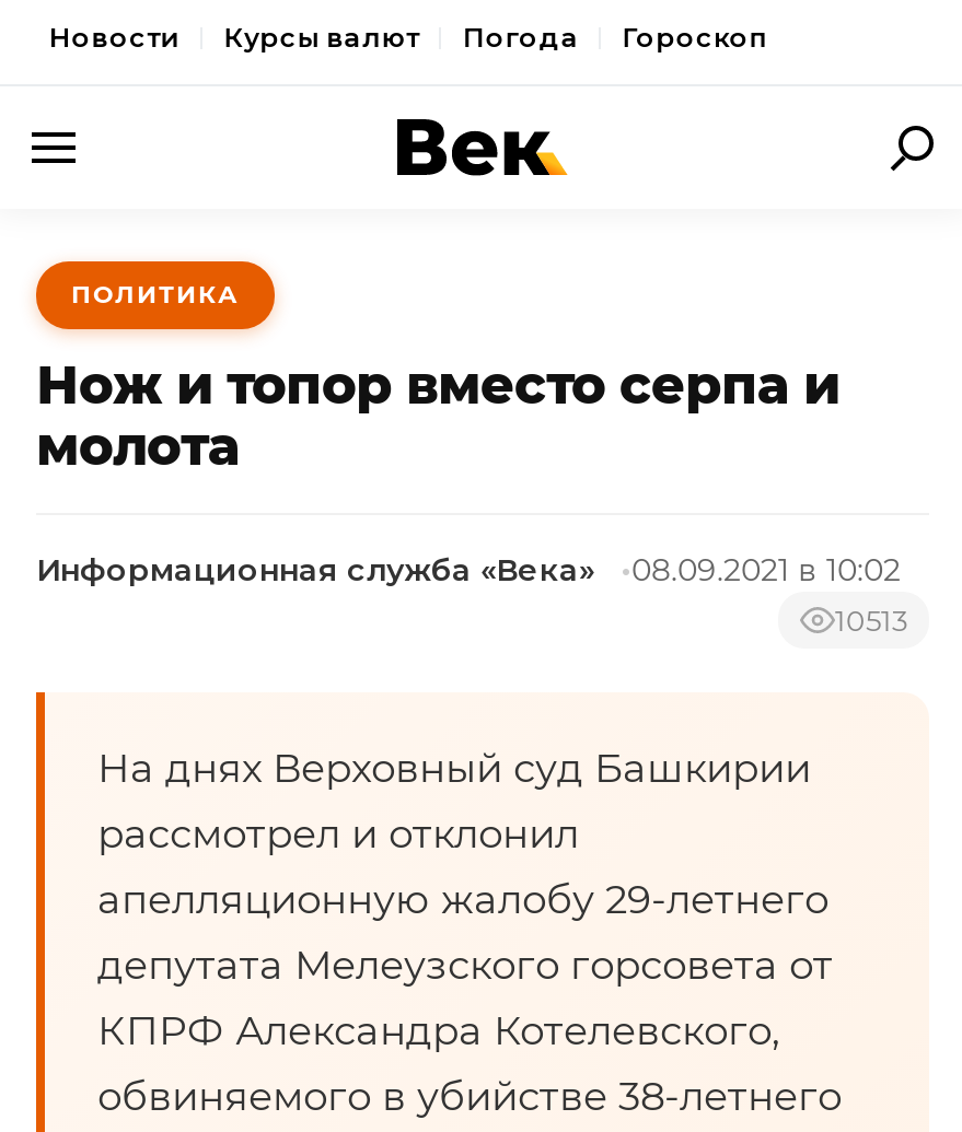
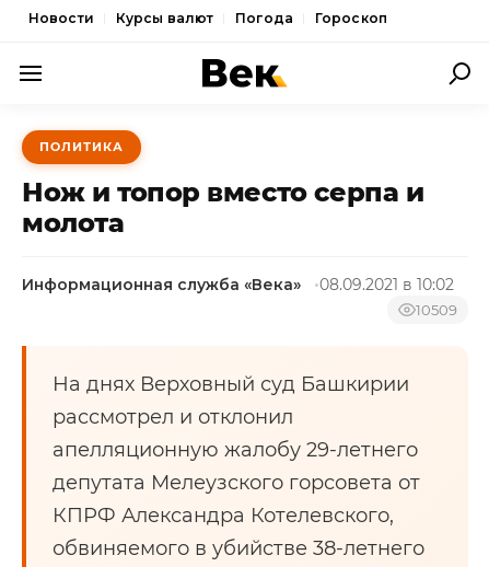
- 10513
+ 10509
